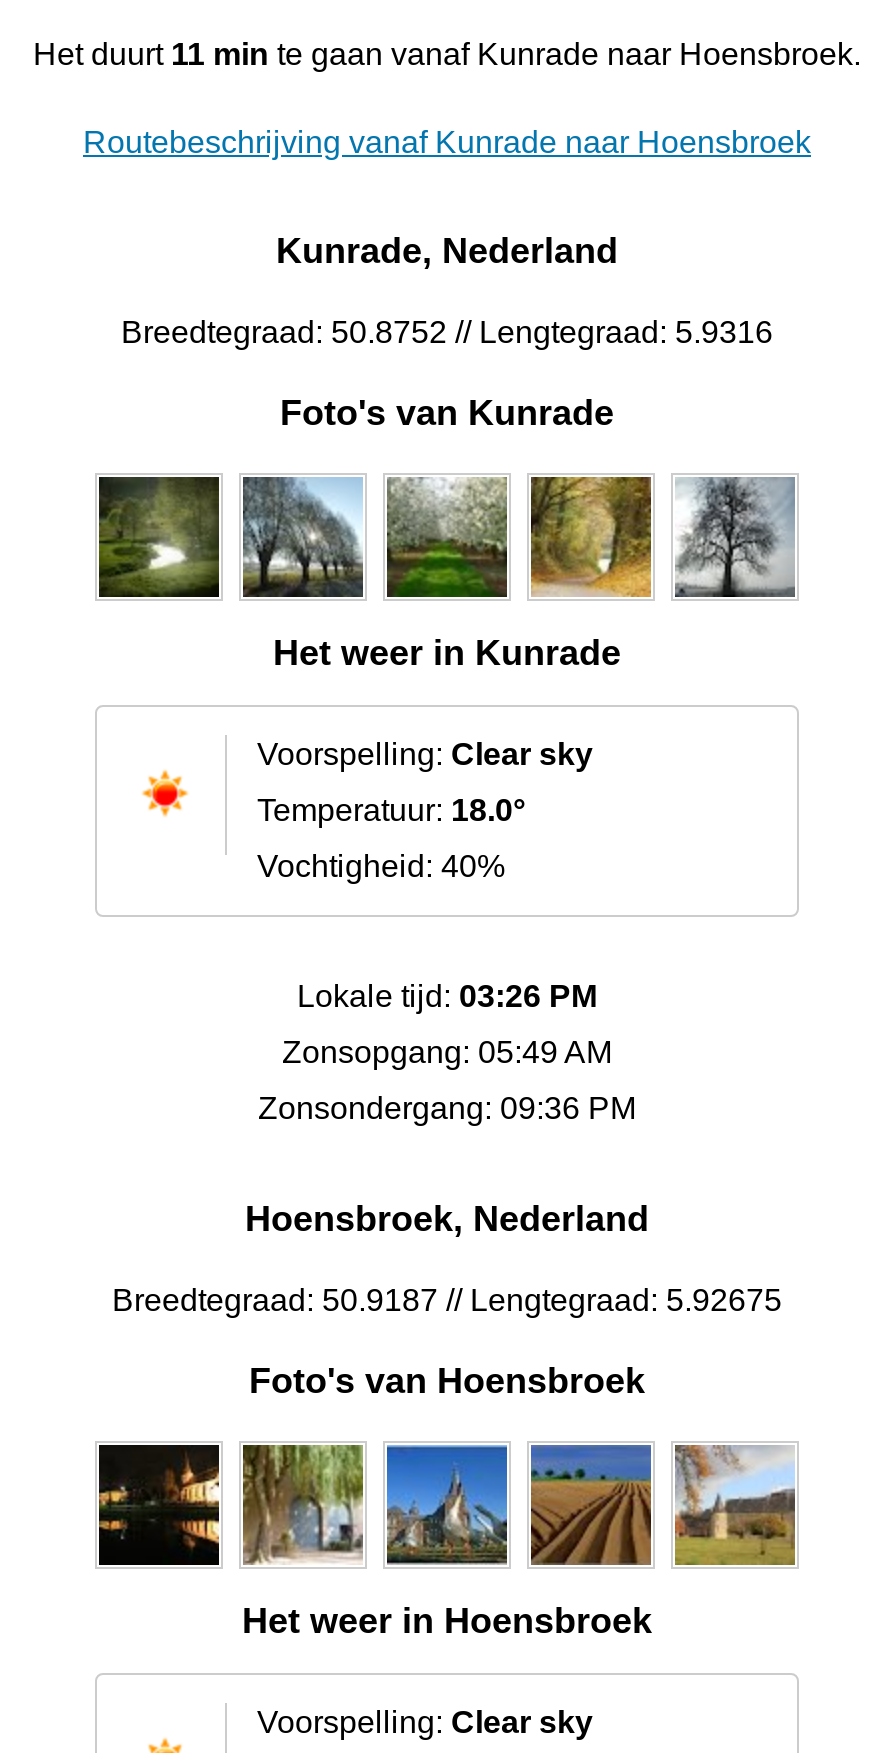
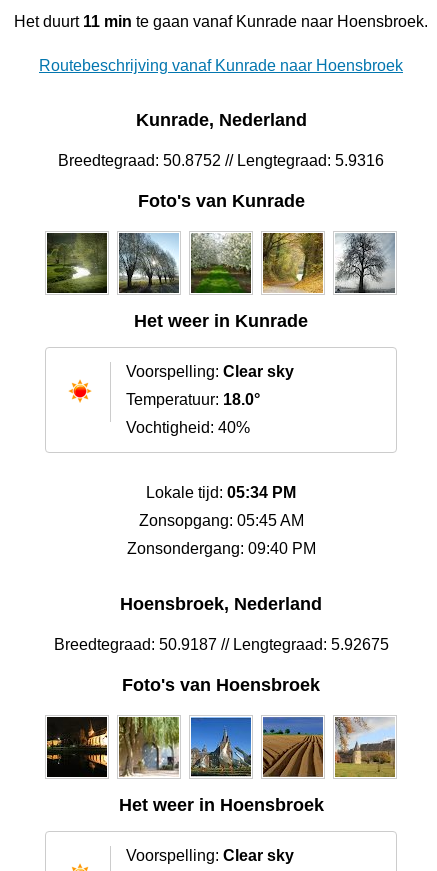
- Lokale tijd: 03:26 PM
+ Lokale tijd: 05:34 PM

- Zonsopgang: 05:49 AM
+ Zonsopgang: 05:45 AM

- Zonsondergang: 09:36 PM
+ Zonsondergang: 09:40 PM
